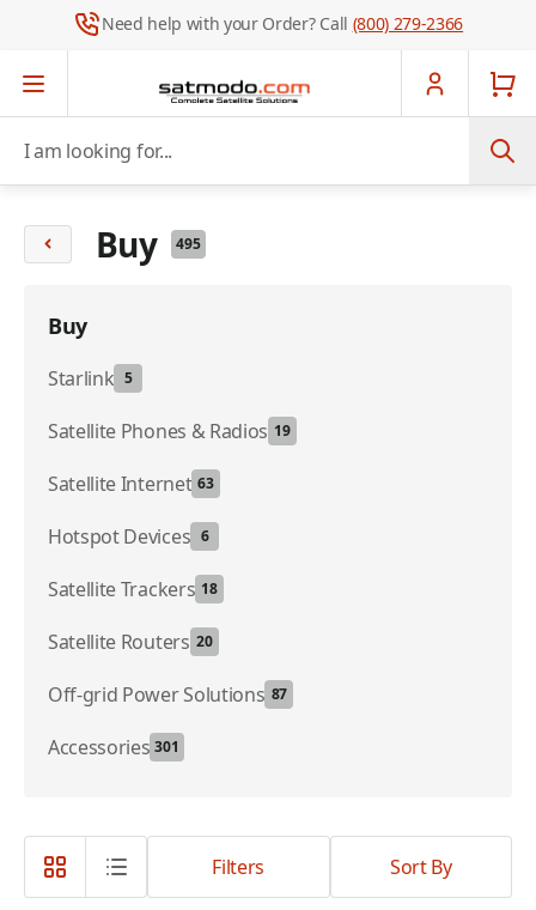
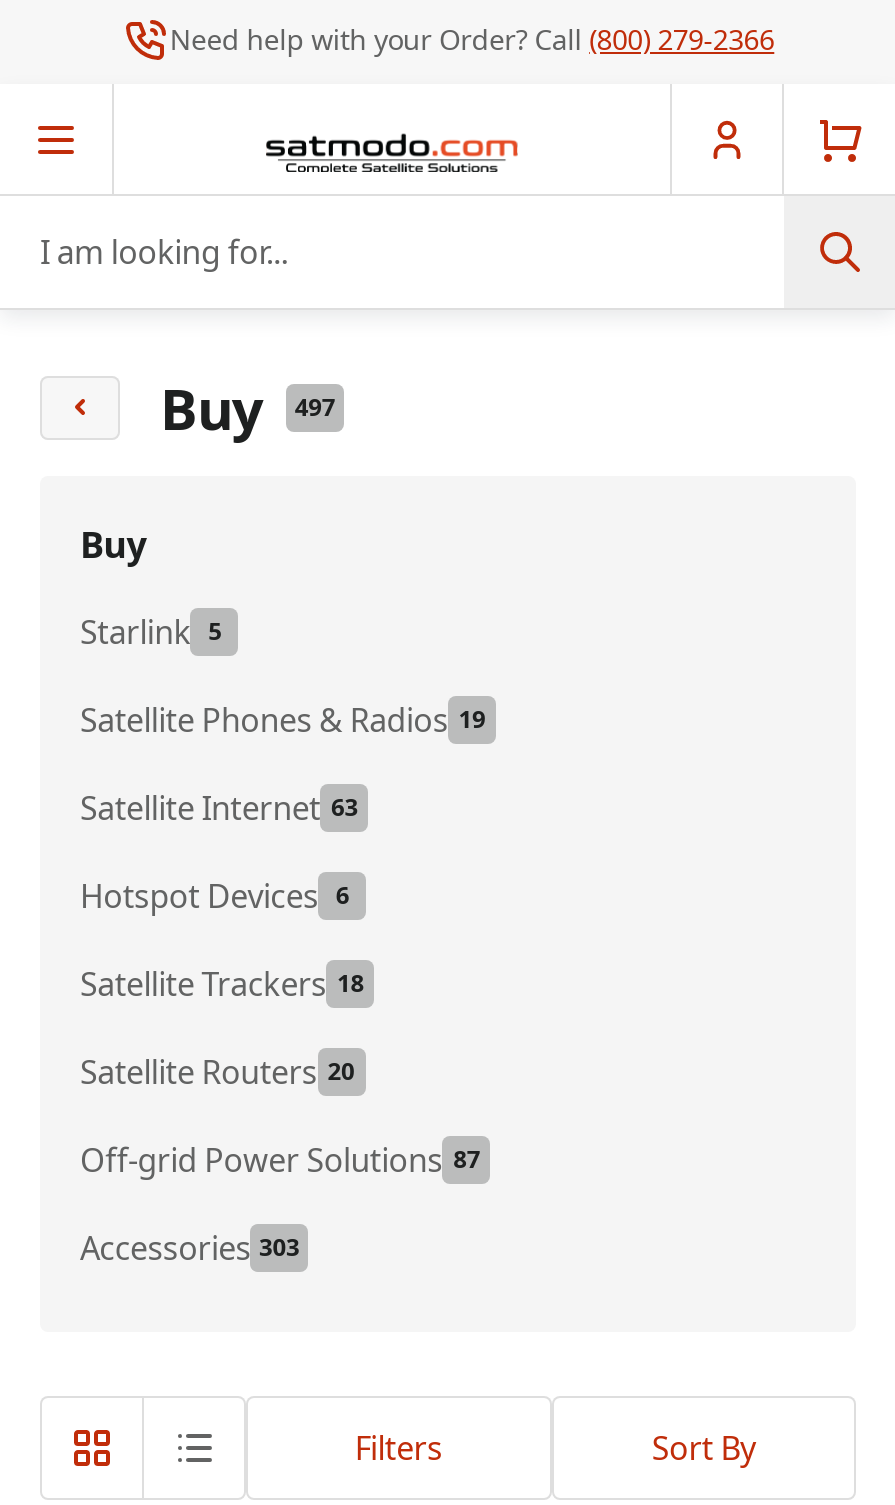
- Buy 495
+ Buy 497

- Accessories 301
+ Accessories 303
